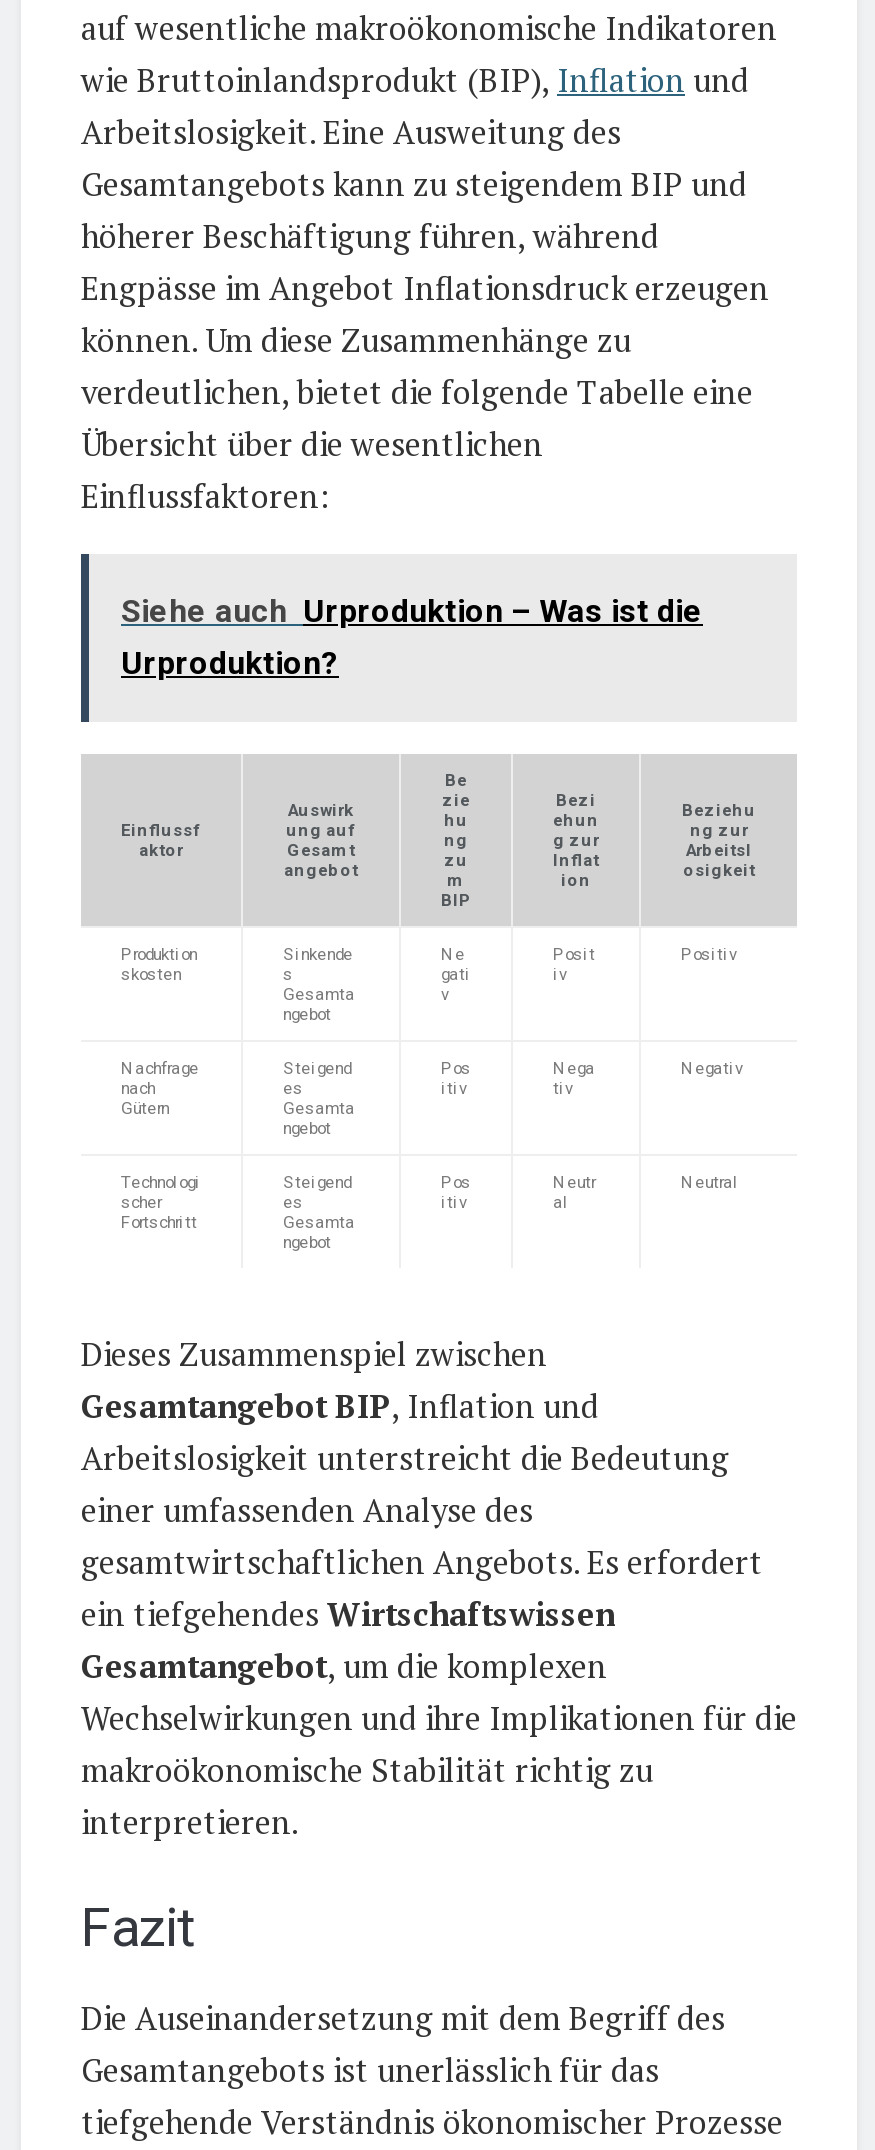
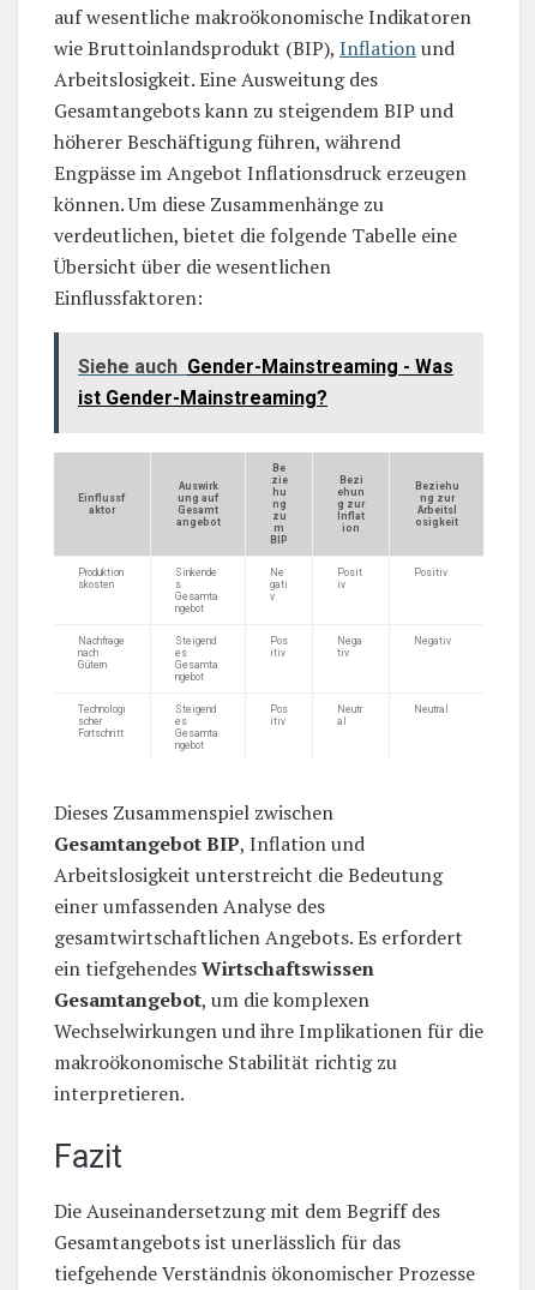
- Siehe auch Urproduktion – Was ist die
- Urproduktion?
+ Siehe auch Gender-Mainstreaming - Was
+ ist Gender-Mainstreaming?
